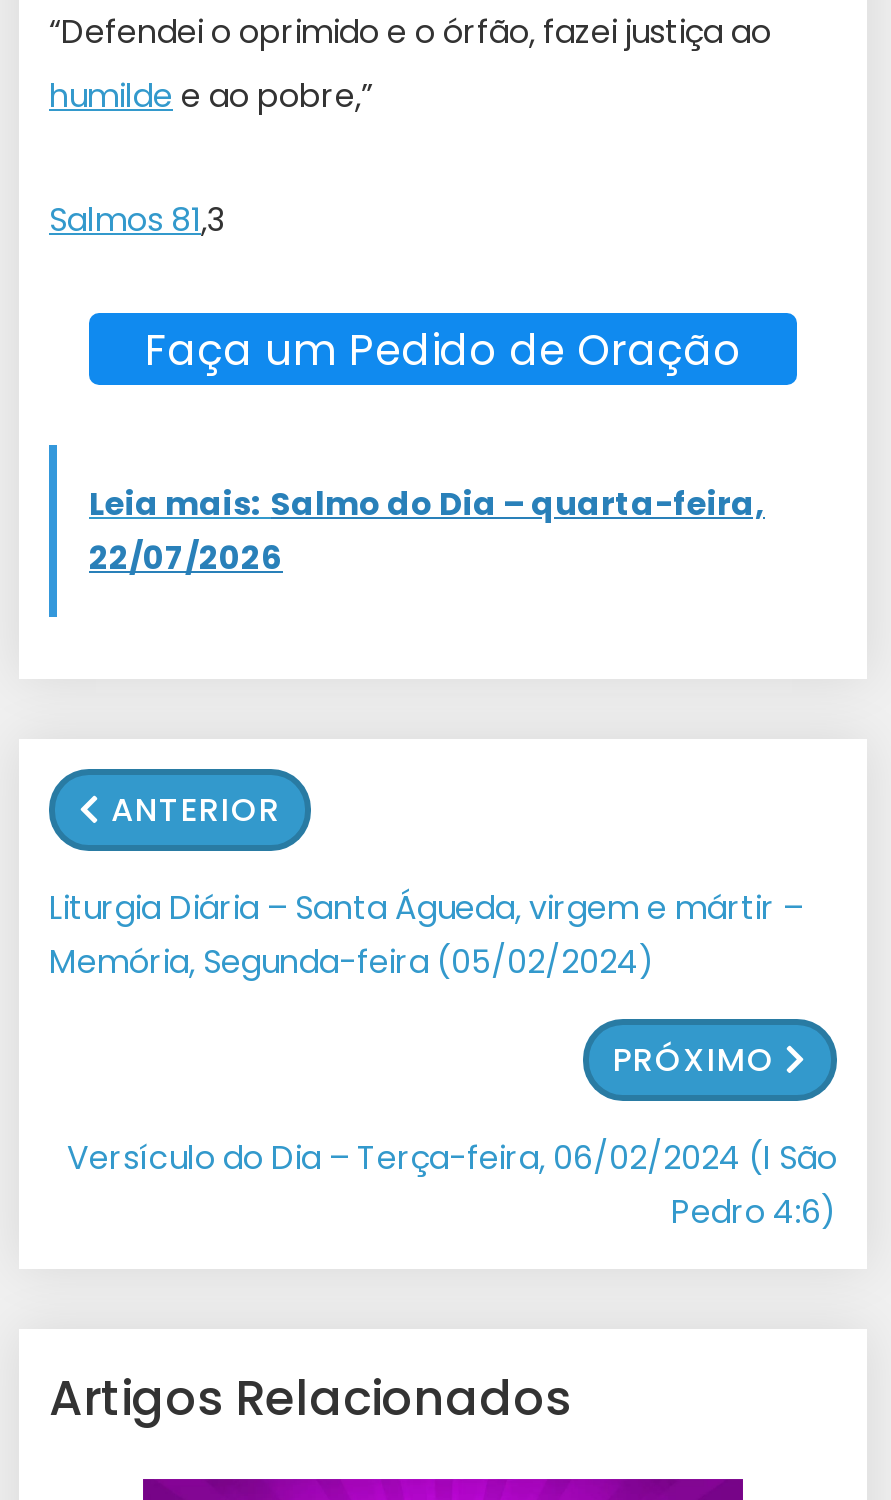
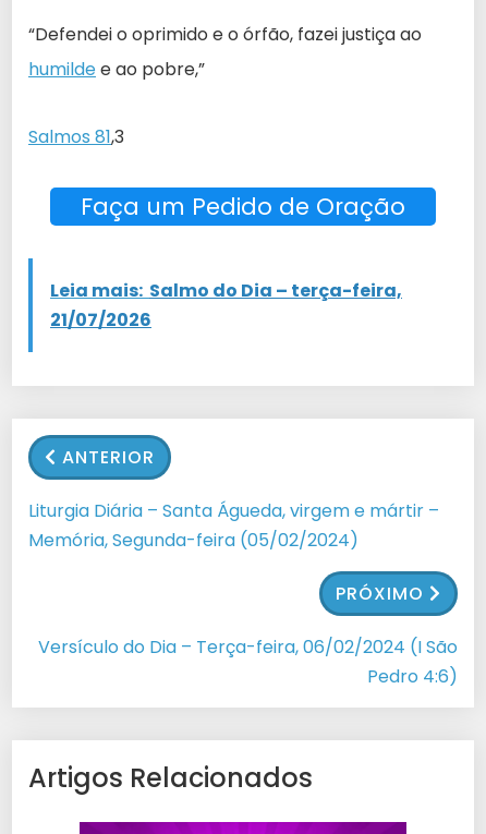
- Leia mais: Salmo do Dia – quarta-feira,
+ Leia mais: Salmo do Dia – terça-feira,

- 22/07/2026
+ 21/07/2026
